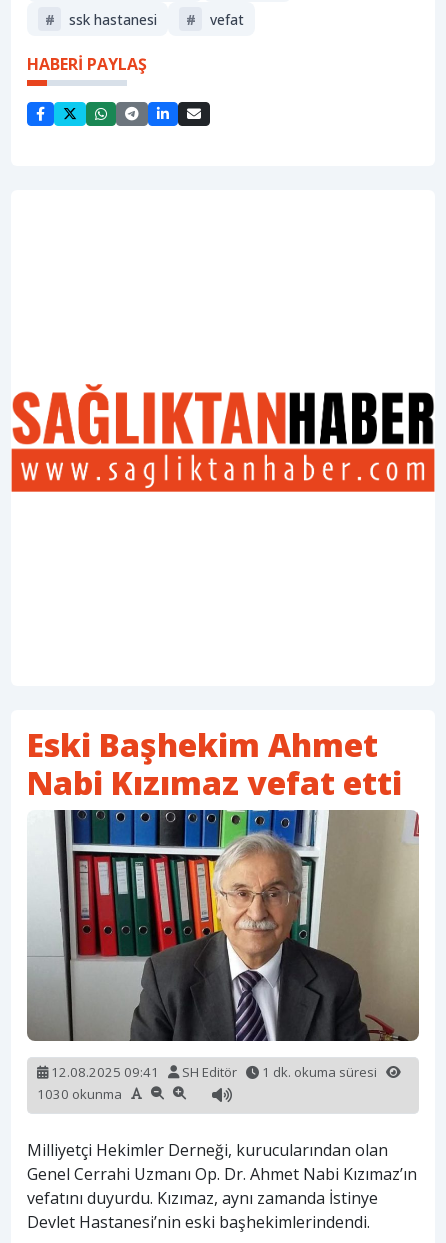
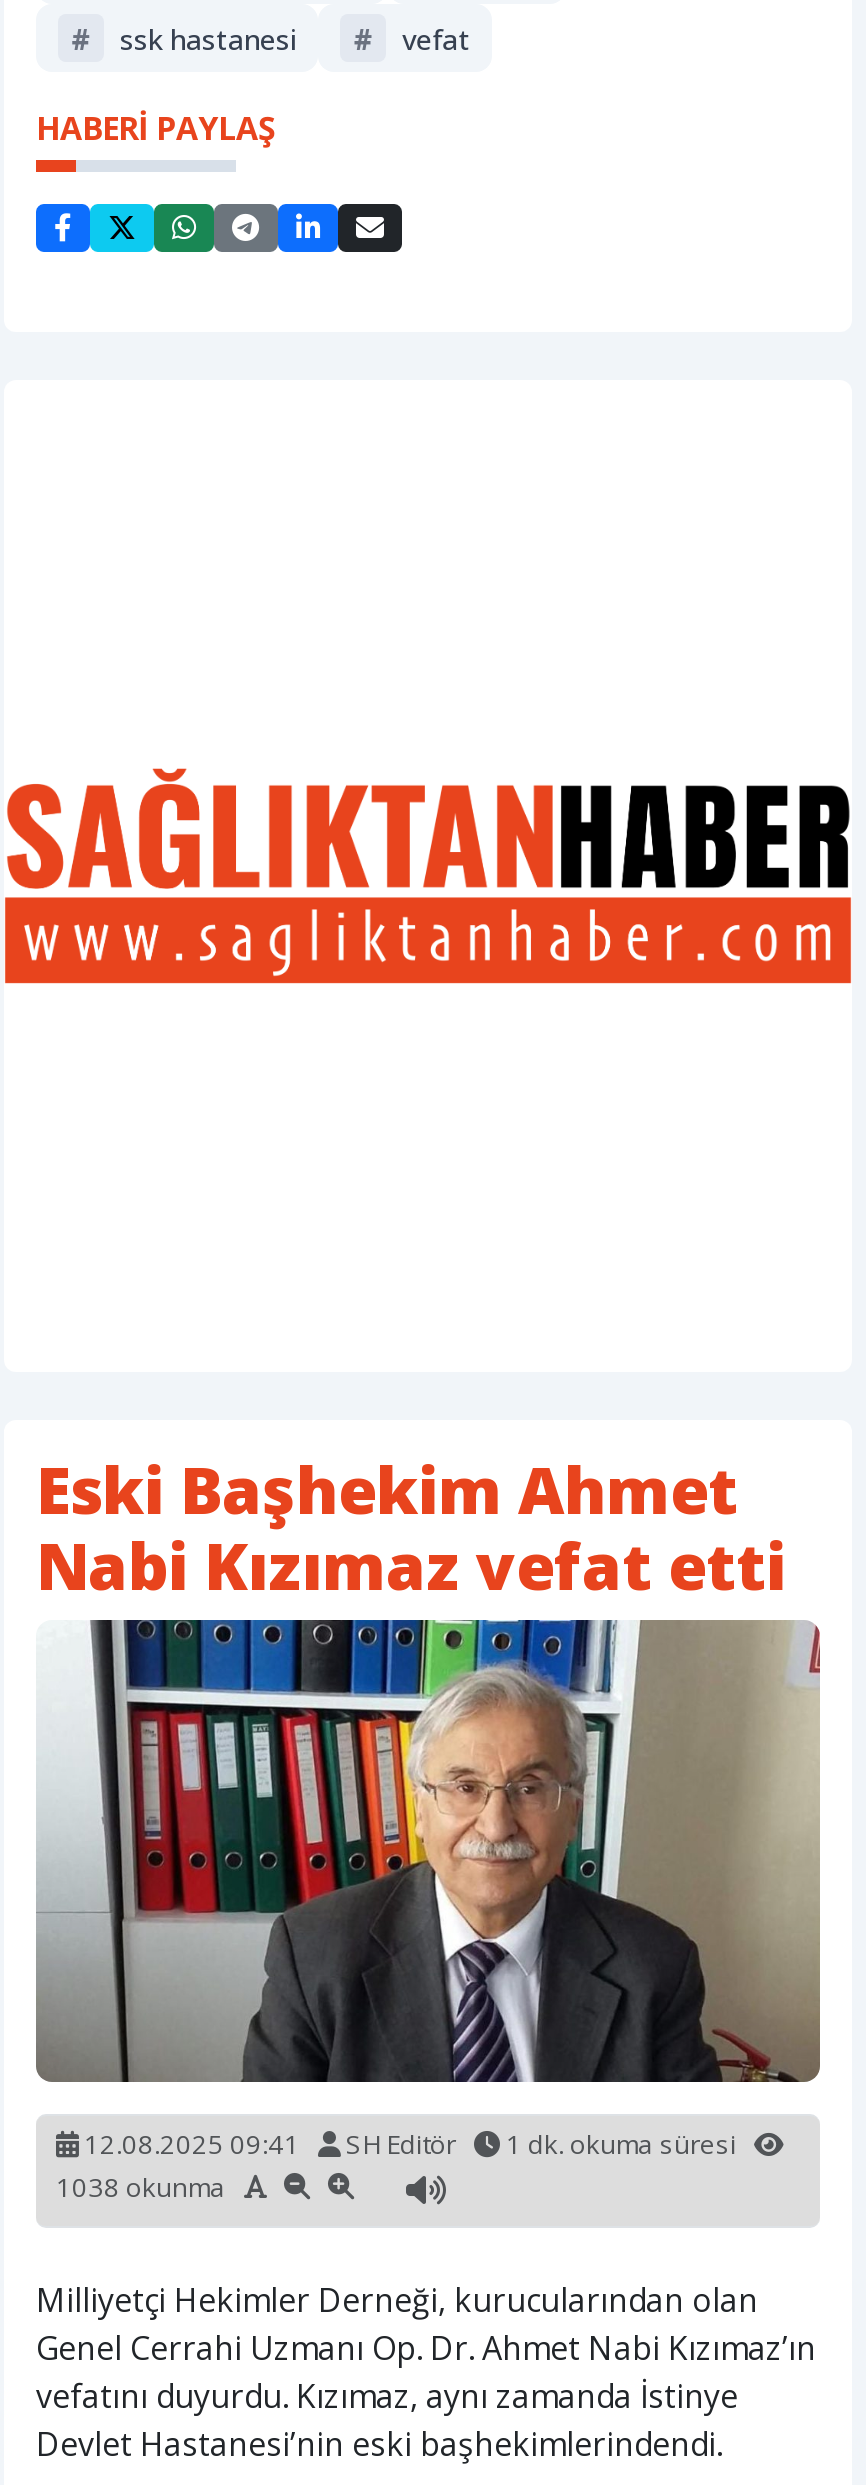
- 1030 okunma
+ 1038 okunma
